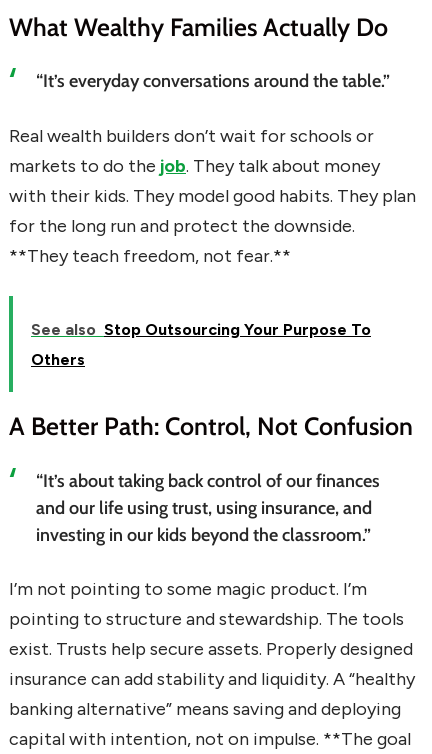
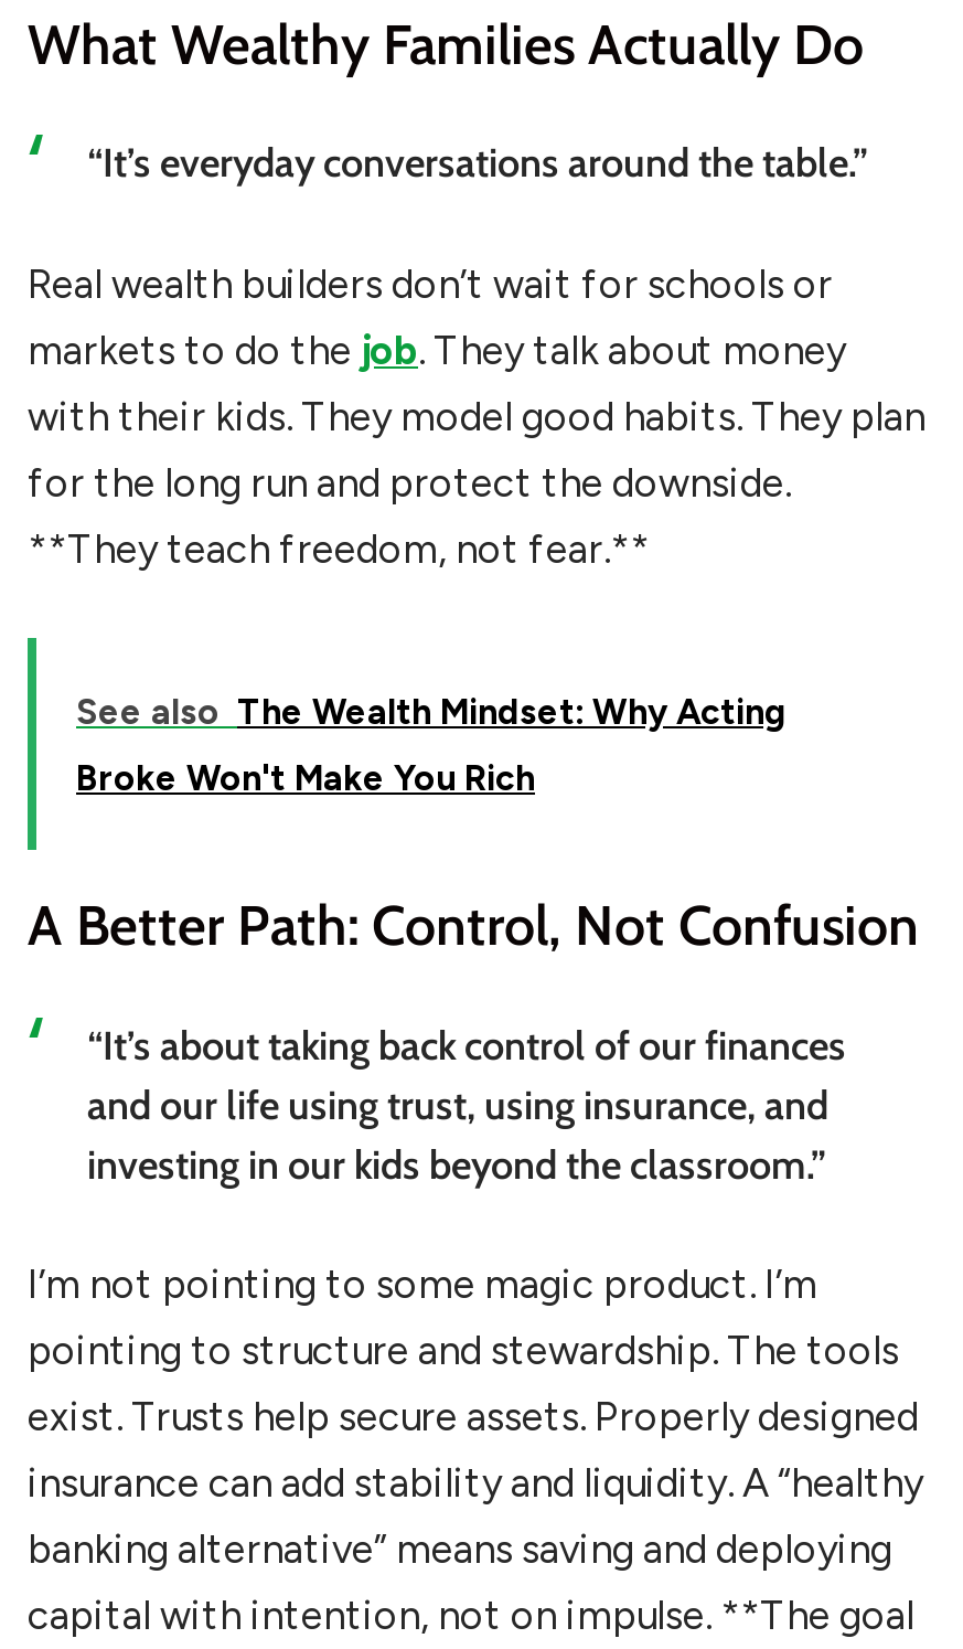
- See also Stop Outsourcing Your Purpose To
+ See also The Wealth Mindset: Why Acting

- Others
+ Broke Won't Make You Rich
